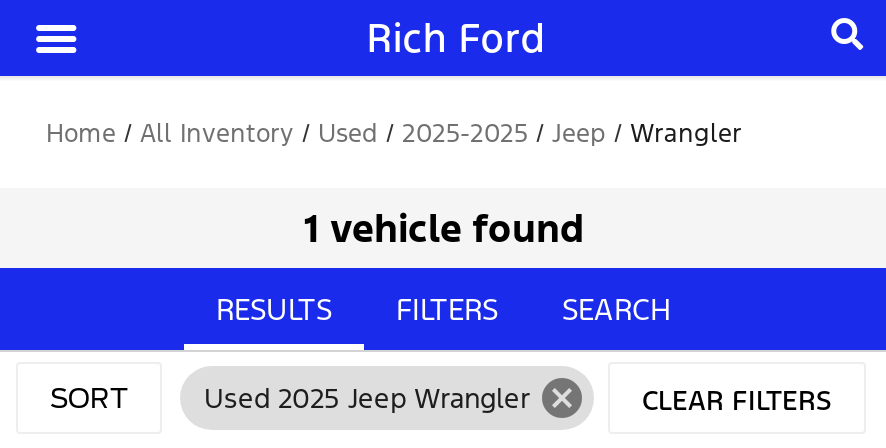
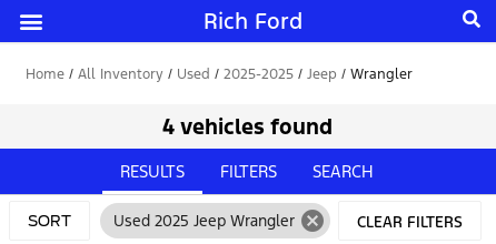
- 1 vehicle found
+ 4 vehicles found
